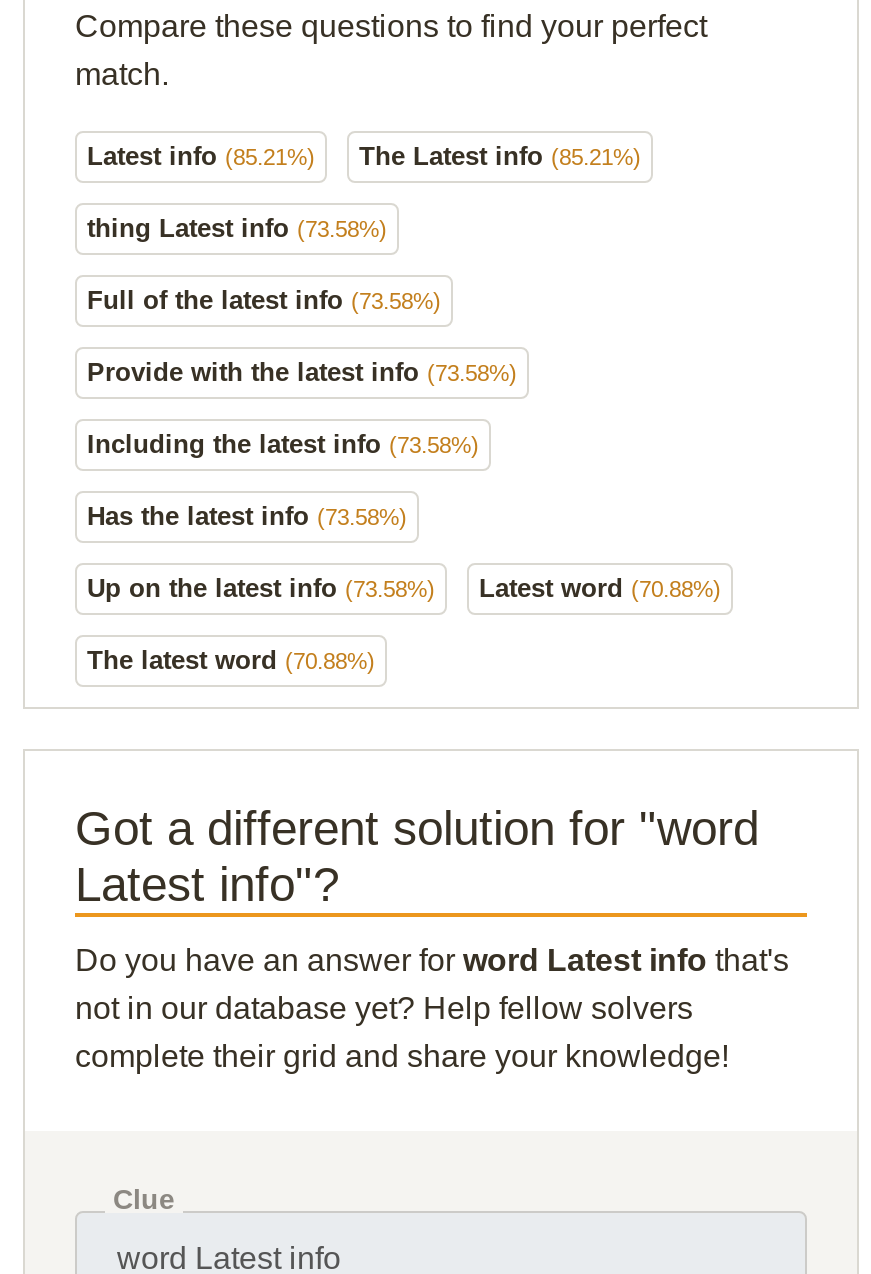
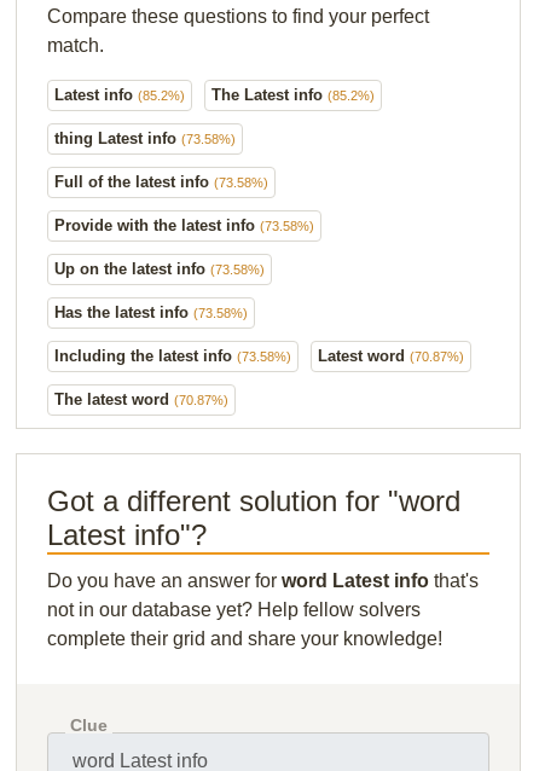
- Latest info (85.21%)
+ Latest info (85.2%)

- The Latest info (85.21%)
+ The Latest info (85.2%)

moved down: Has the latest info (73.58%) | Including the latest info (73.58%)

- Latest word (70.88%)
- The latest word (70.88%)
+ Latest word (70.87%)
+ The latest word (70.87%)

moved up: Up on the latest info (73.58%)
